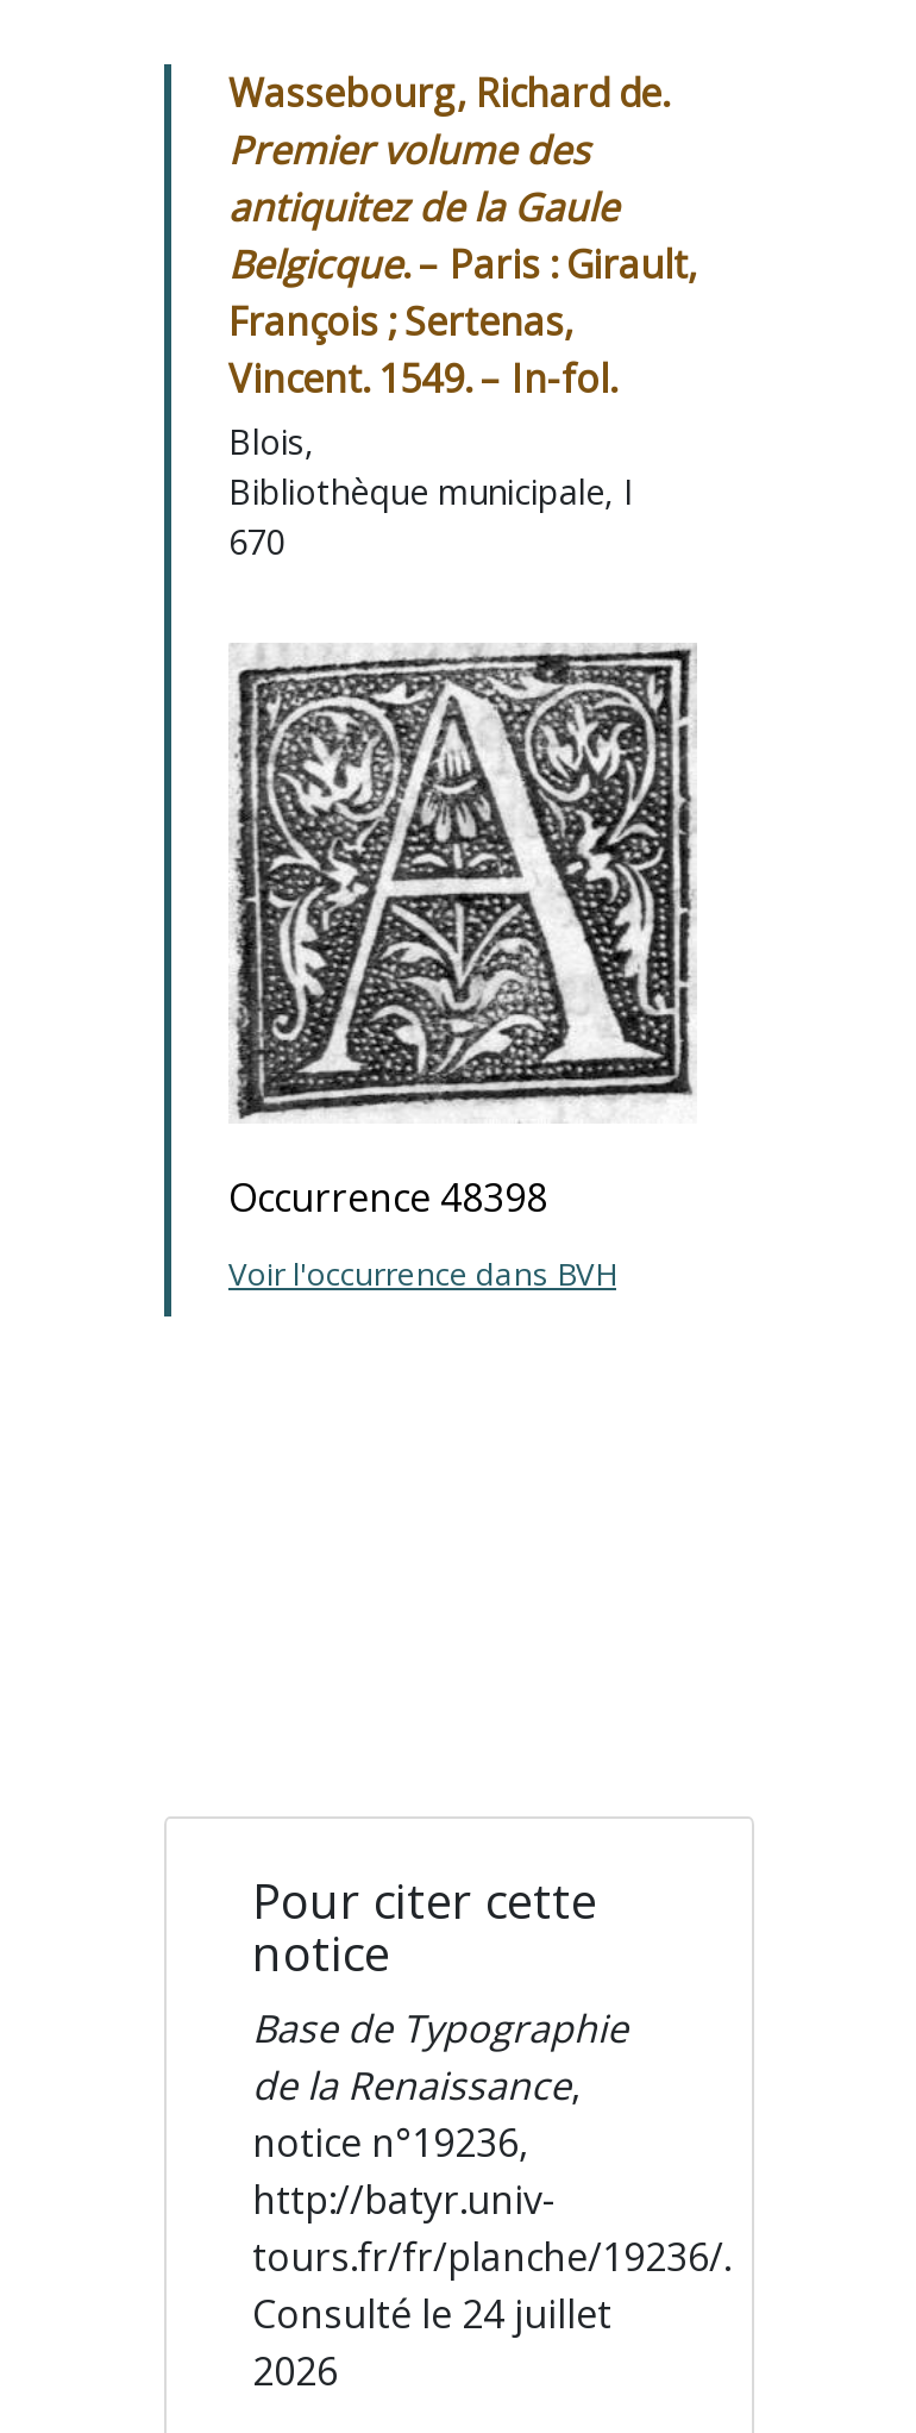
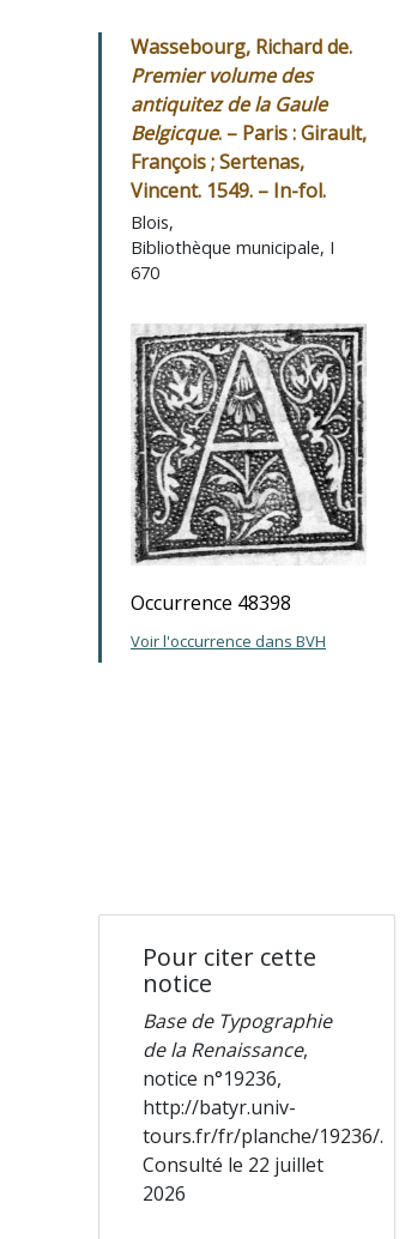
- Consulté le 24 juillet
+ Consulté le 22 juillet
